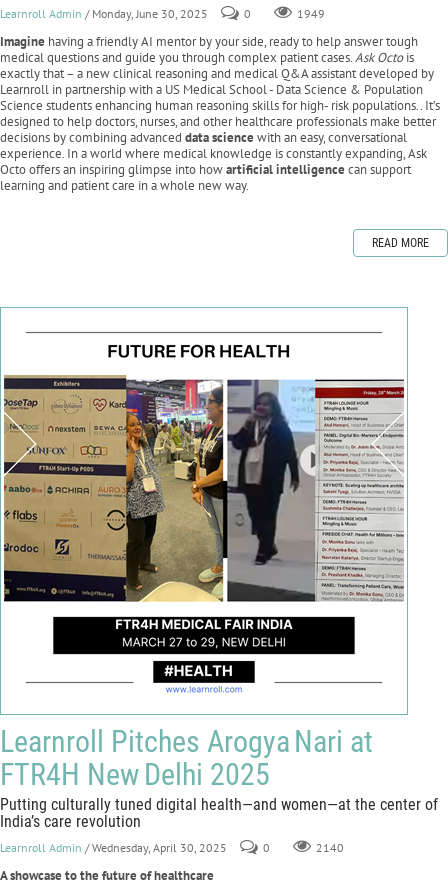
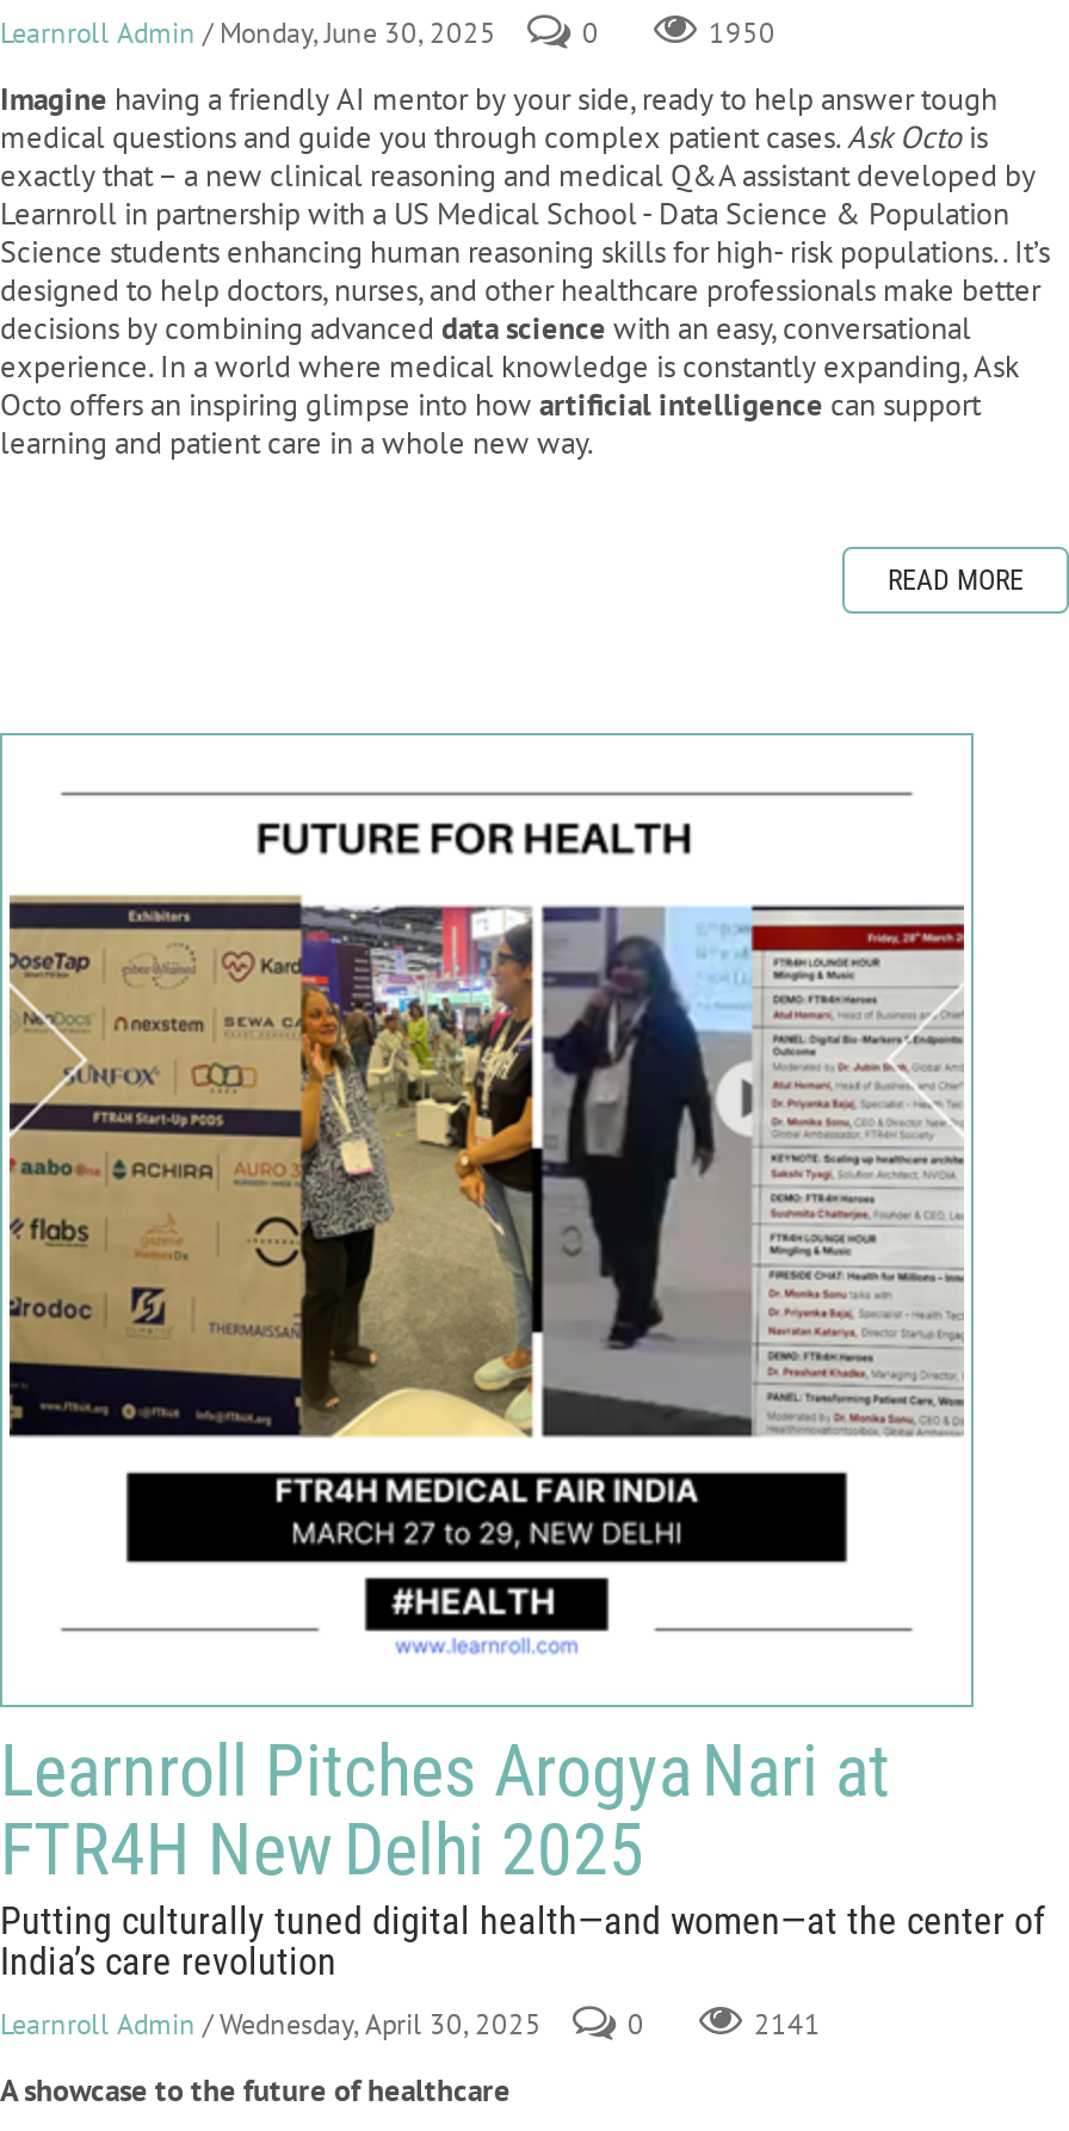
- 1949
+ 1950

- 2140
+ 2141
